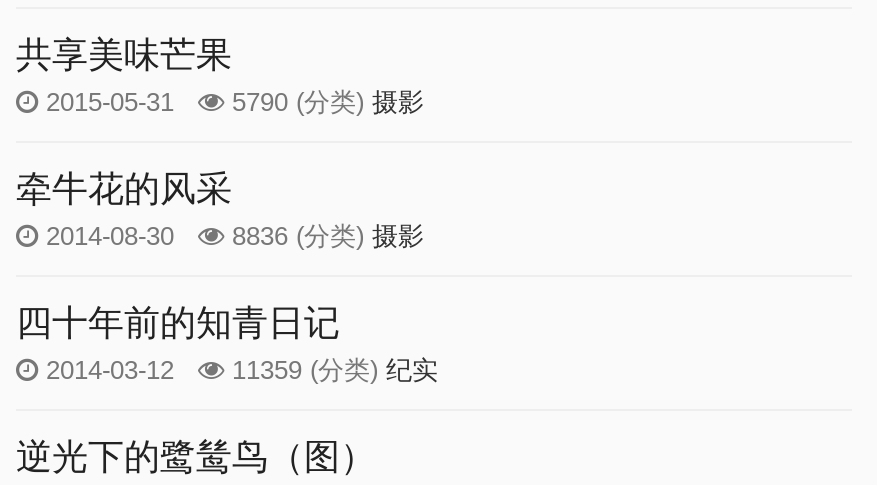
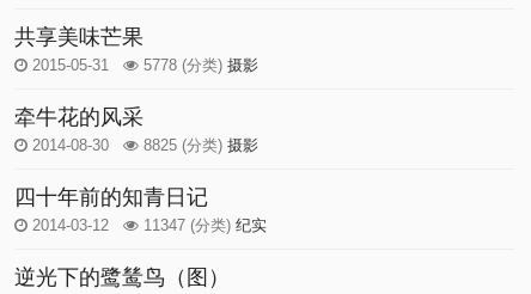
- 2015-05-31 5790 (分类)摄影
+ 2015-05-31 5778 (分类)摄影

- 2014-08-30 8836 (分类)摄影
+ 2014-08-30 8825 (分类)摄影

- 2014-03-12 11359 (分类)纪实
+ 2014-03-12 11347 (分类)纪实
